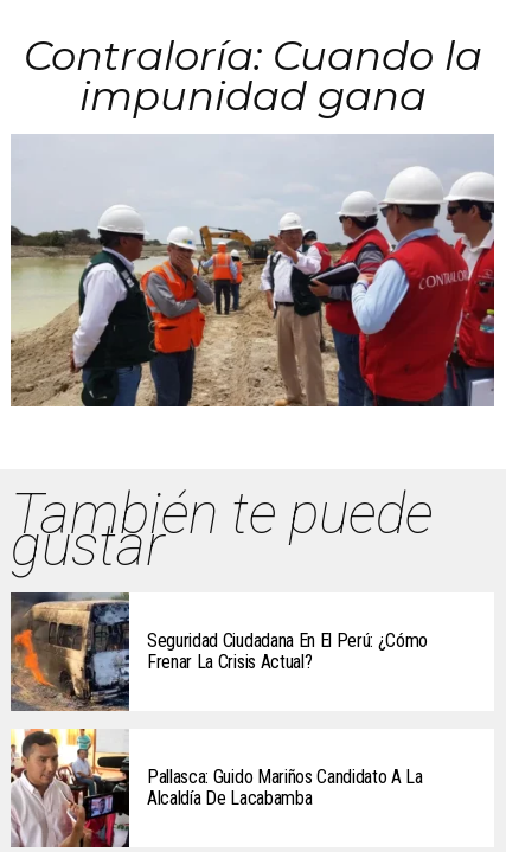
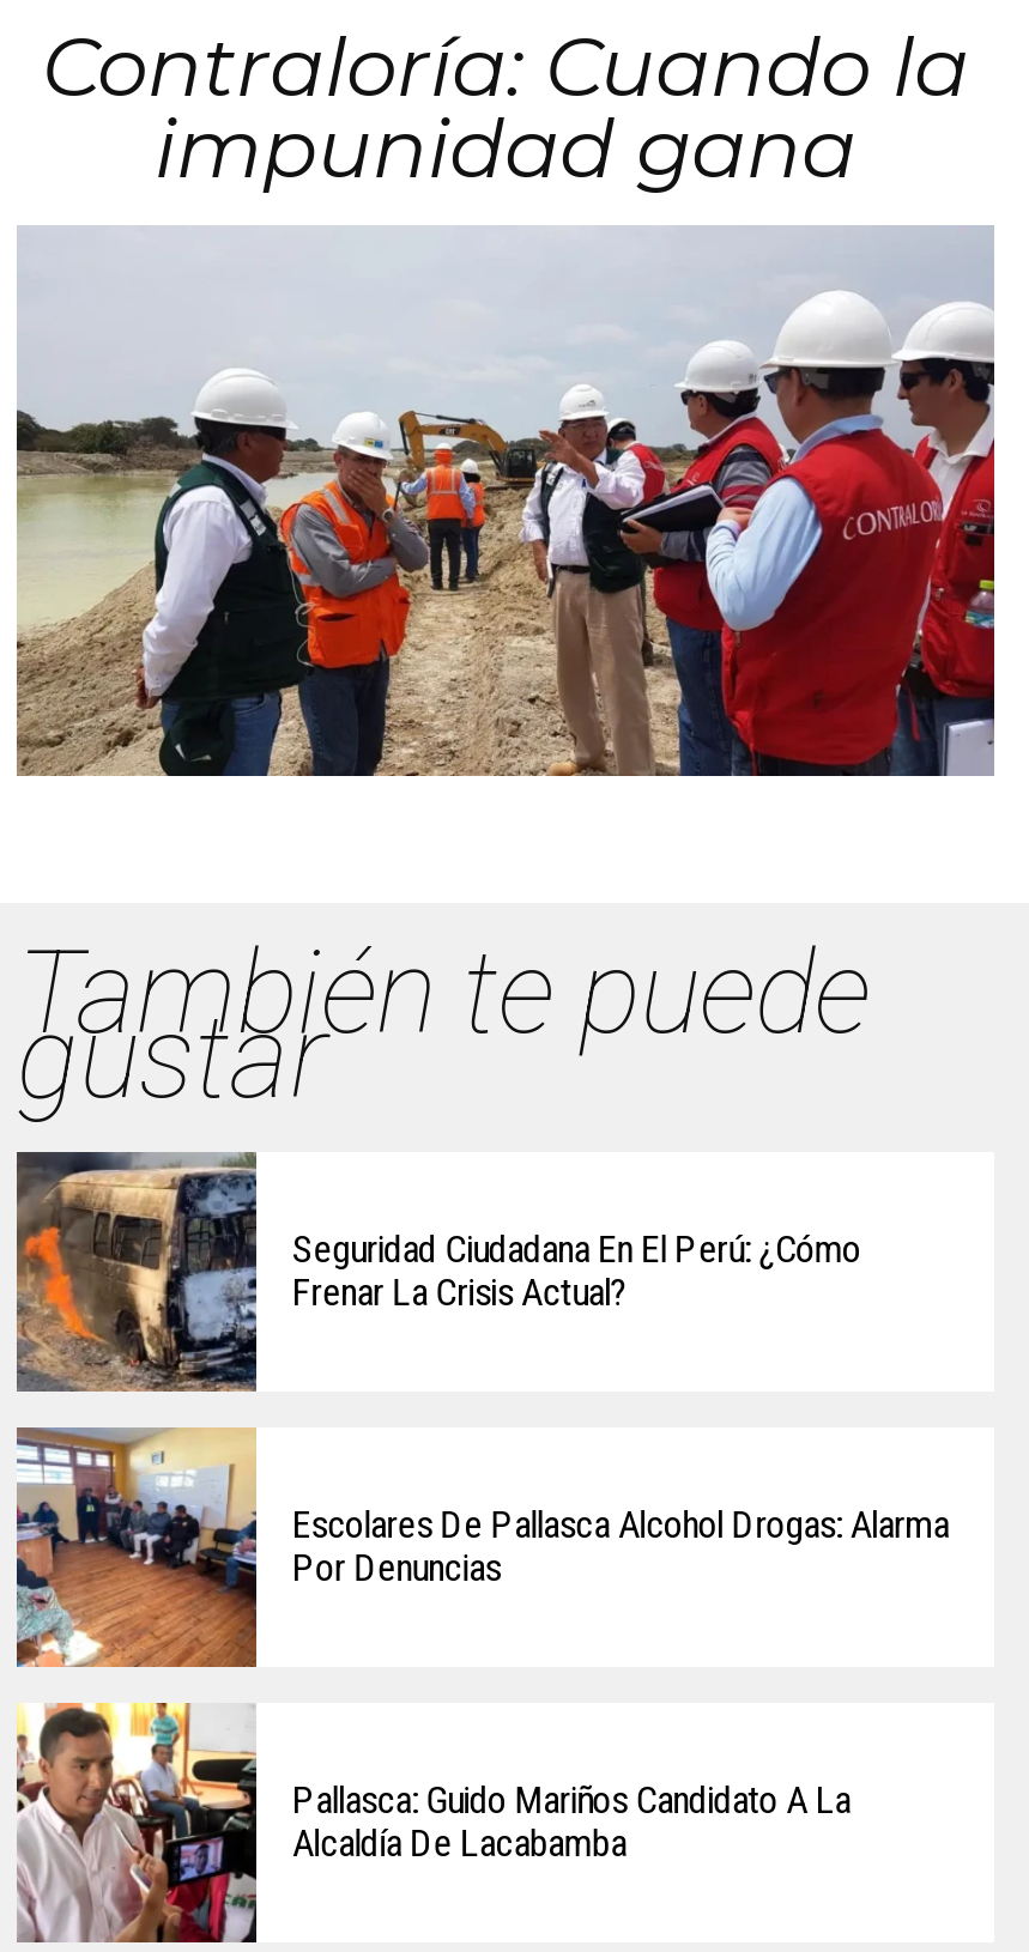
+ [image]
+ Escolares De Pallasca Alcohol Drogas: Alarma
+ Por Denuncias
